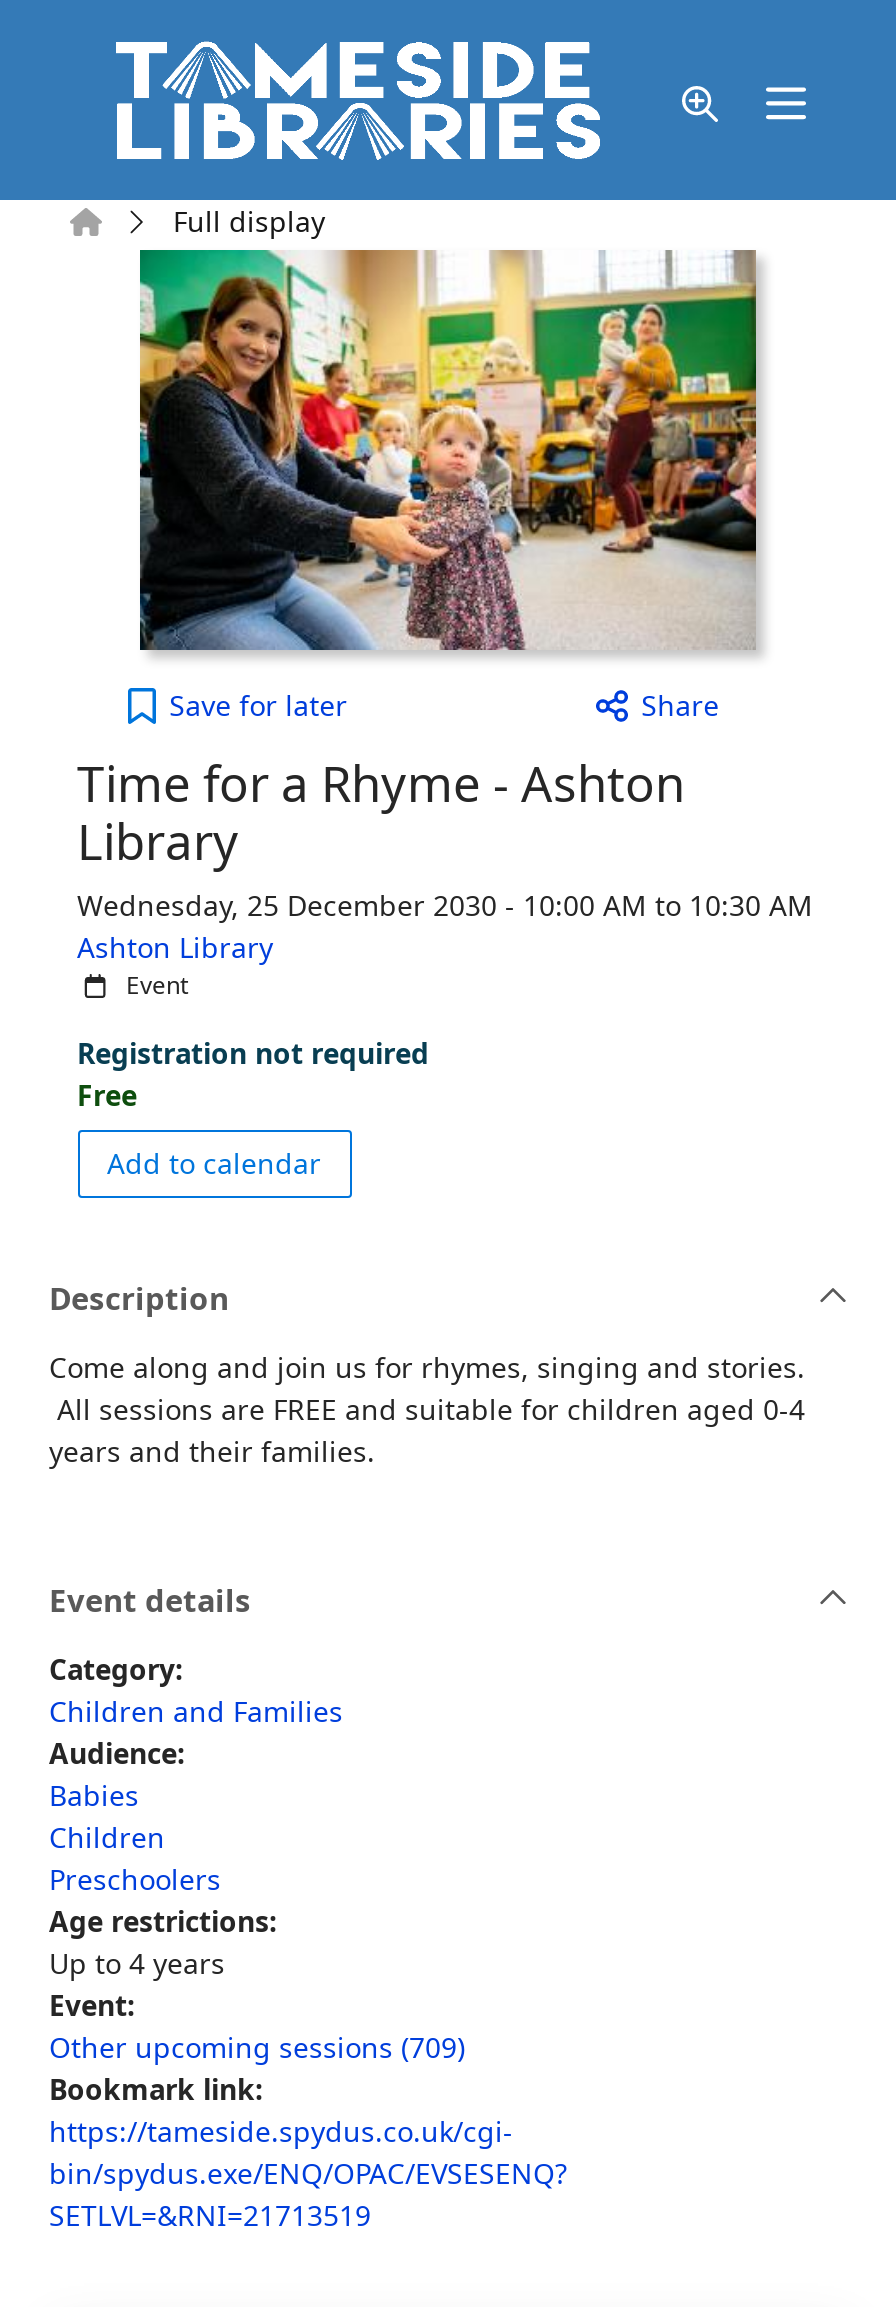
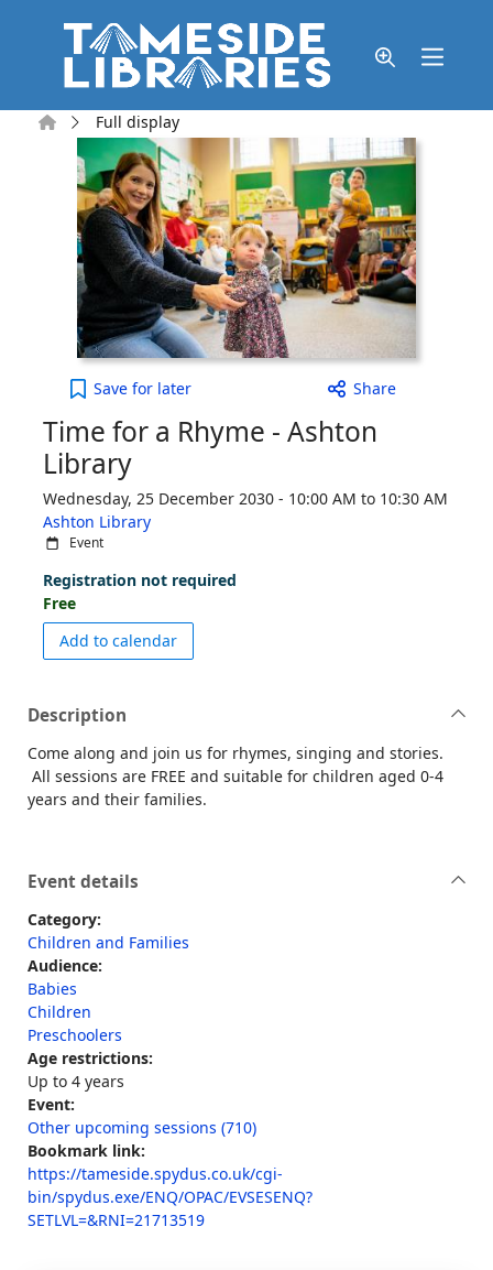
- Other upcoming sessions (709)
+ Other upcoming sessions (710)
